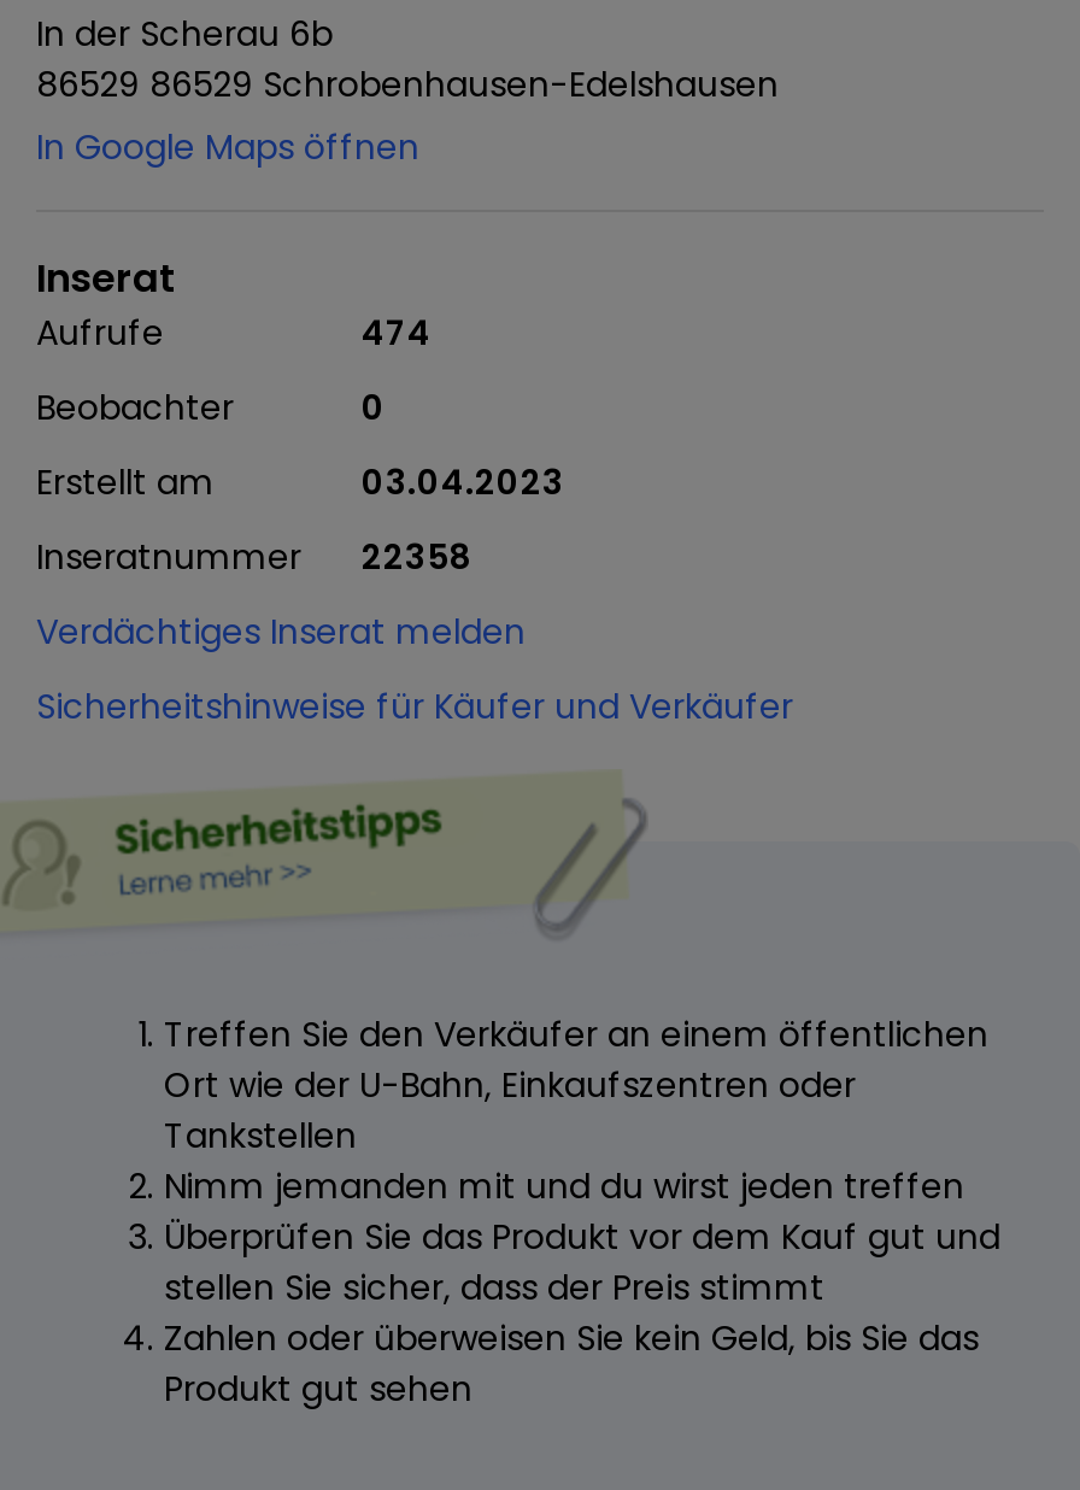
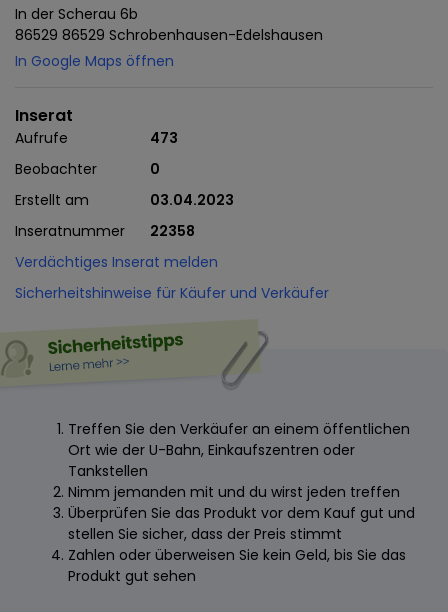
- 474
+ 473
